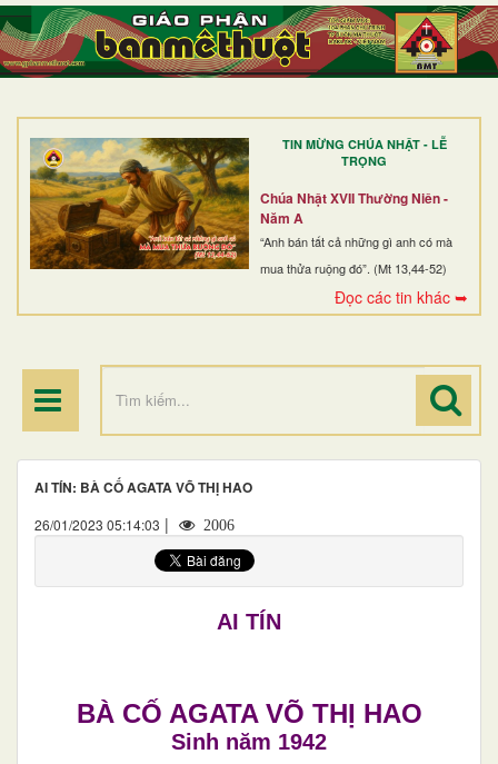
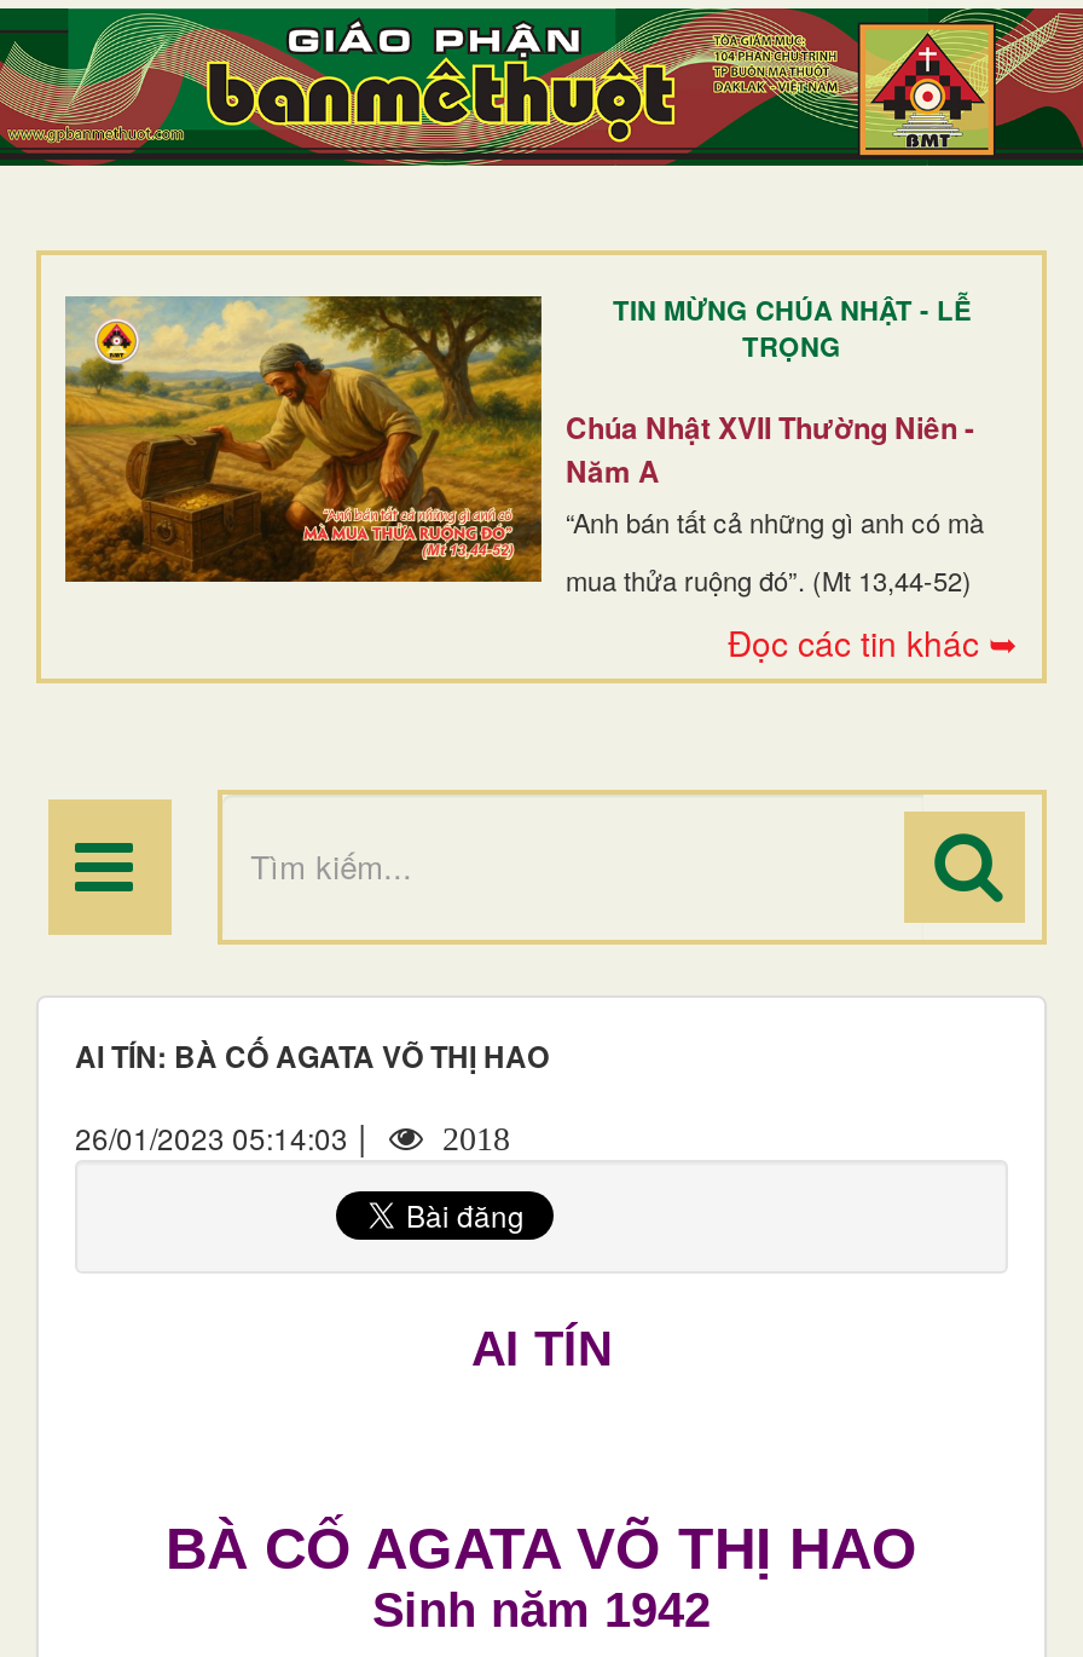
- 2006
+ 2018
